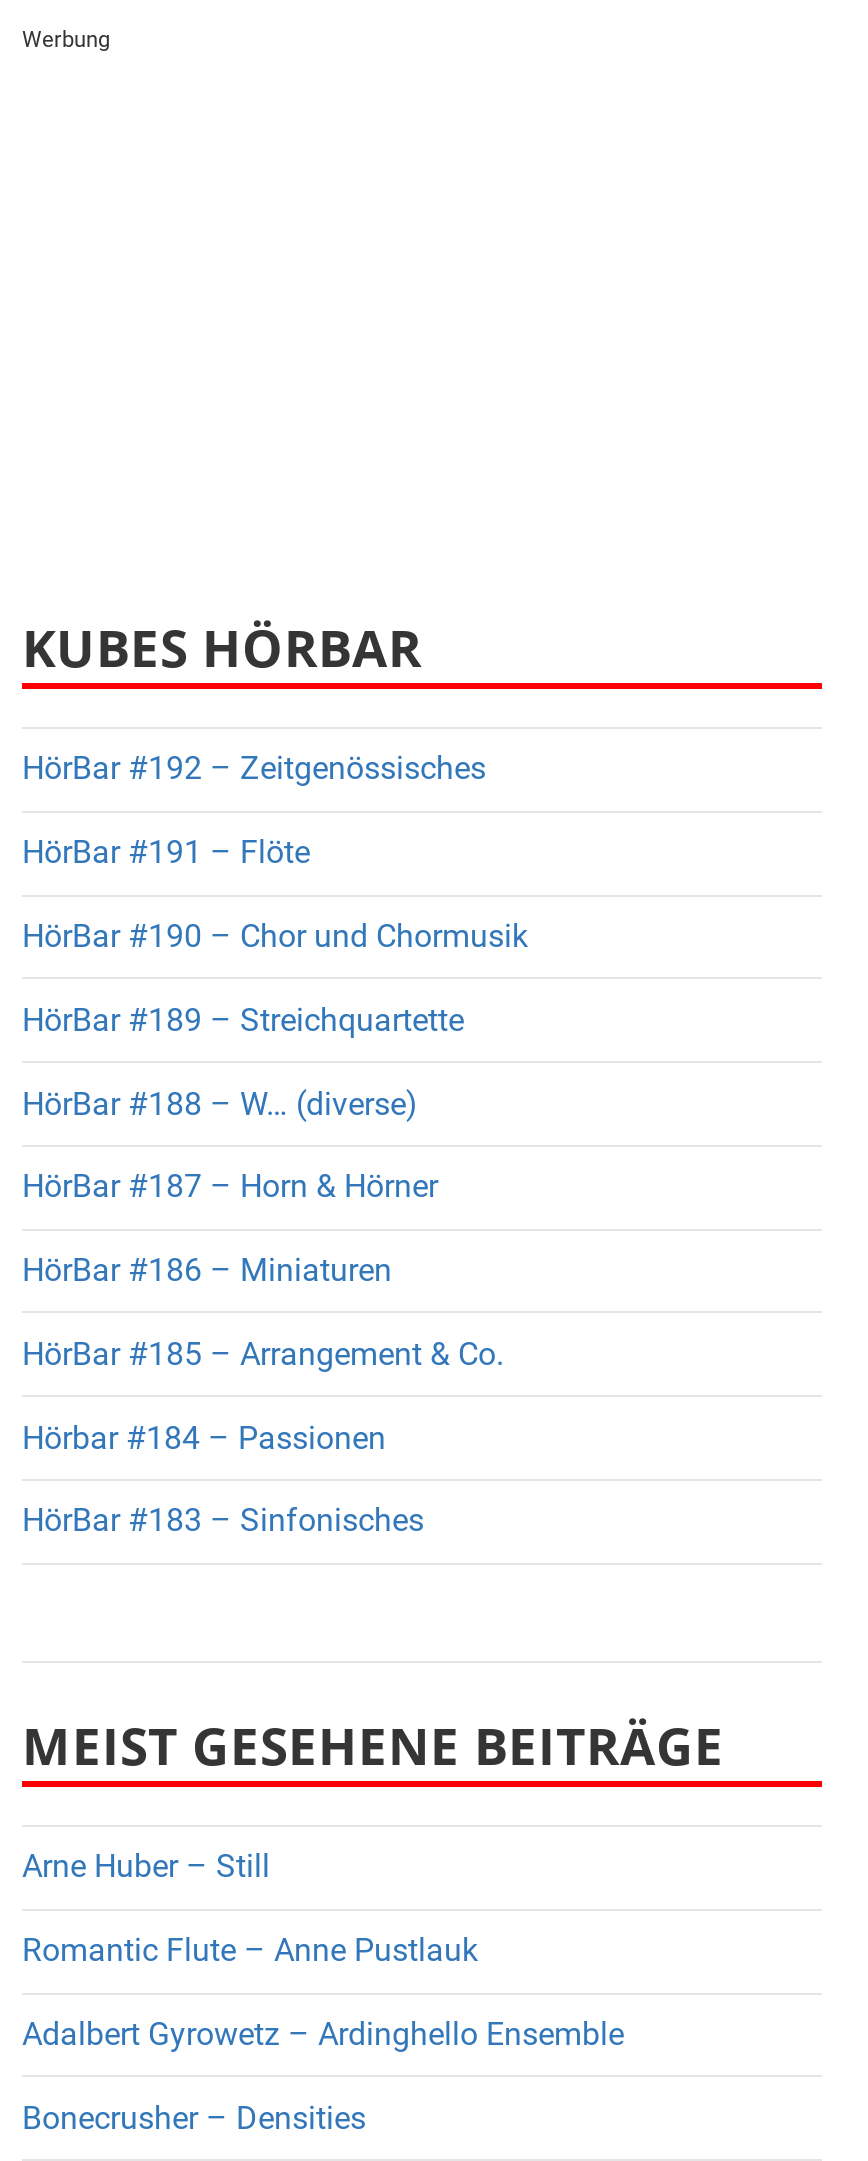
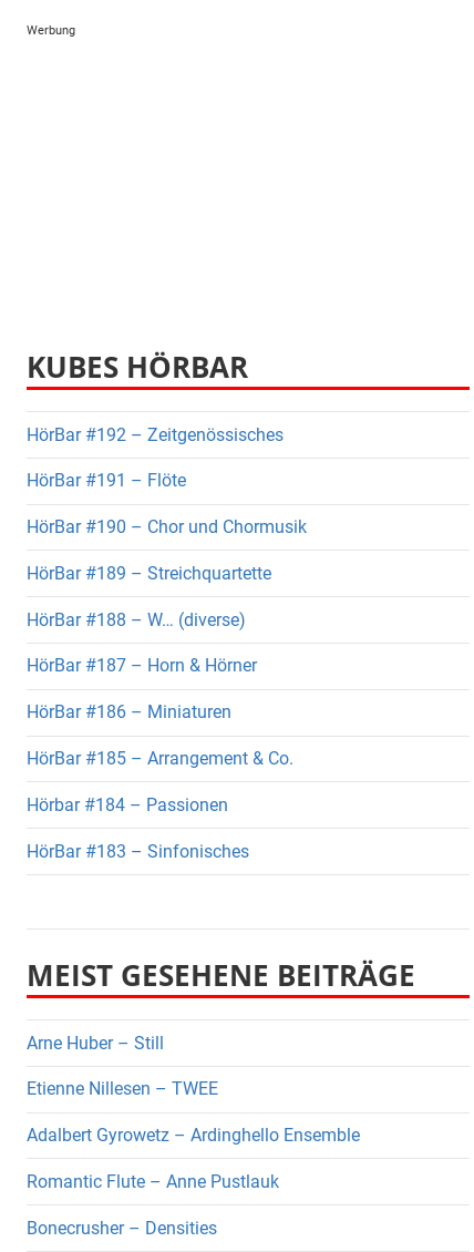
+ Etienne Nillesen – TWEE

moved down: Romantic Flute – Anne Pustlauk
